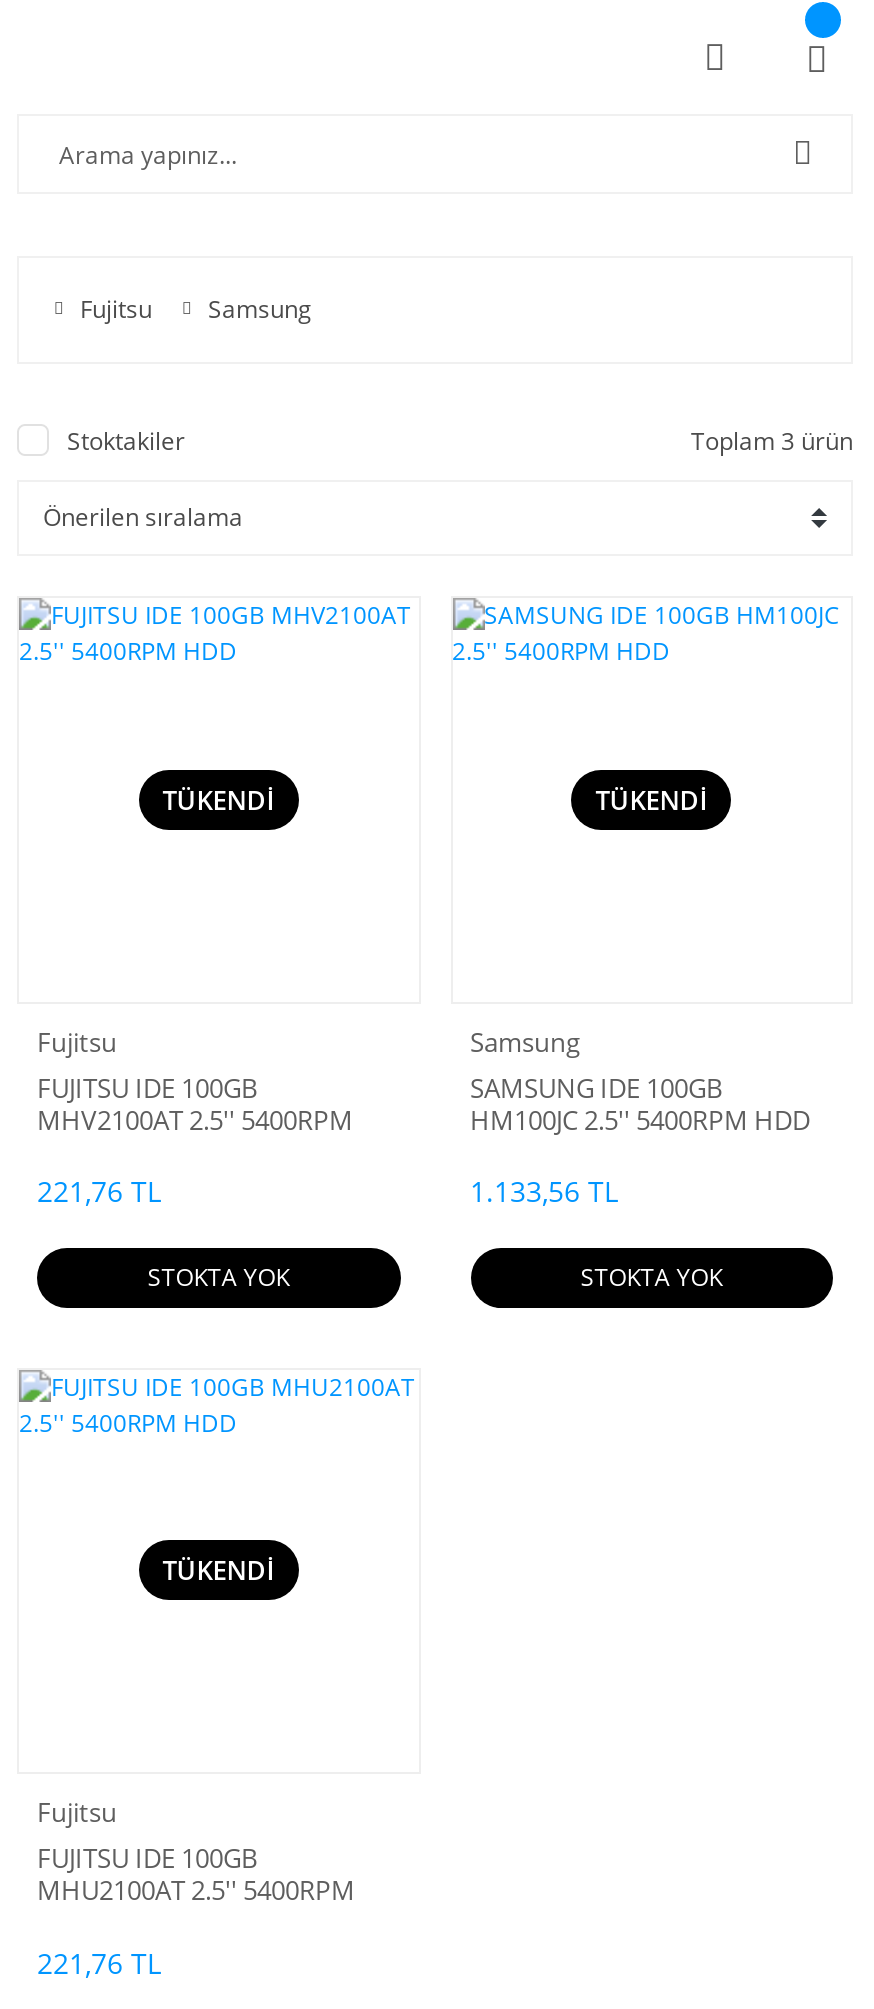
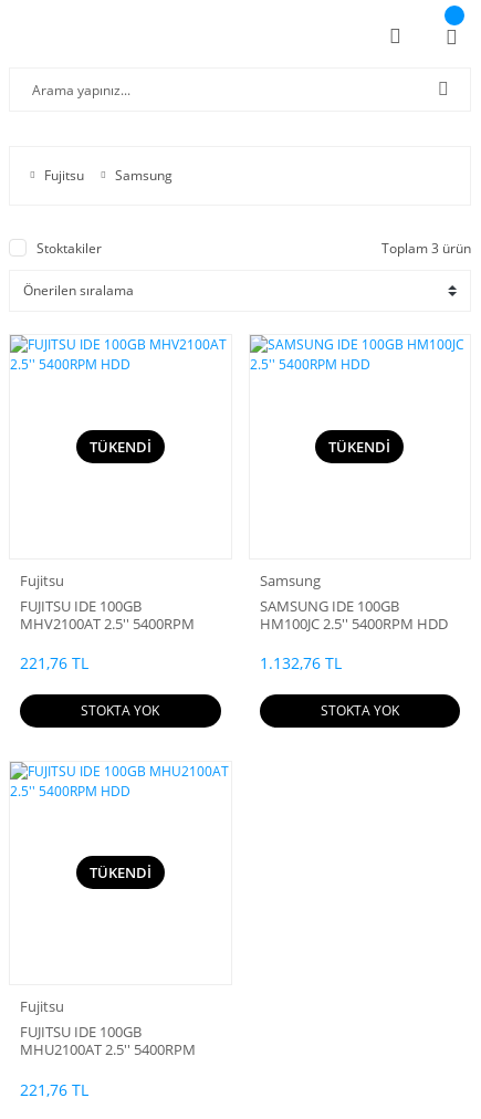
- 1.133,56 TL
+ 1.132,76 TL
